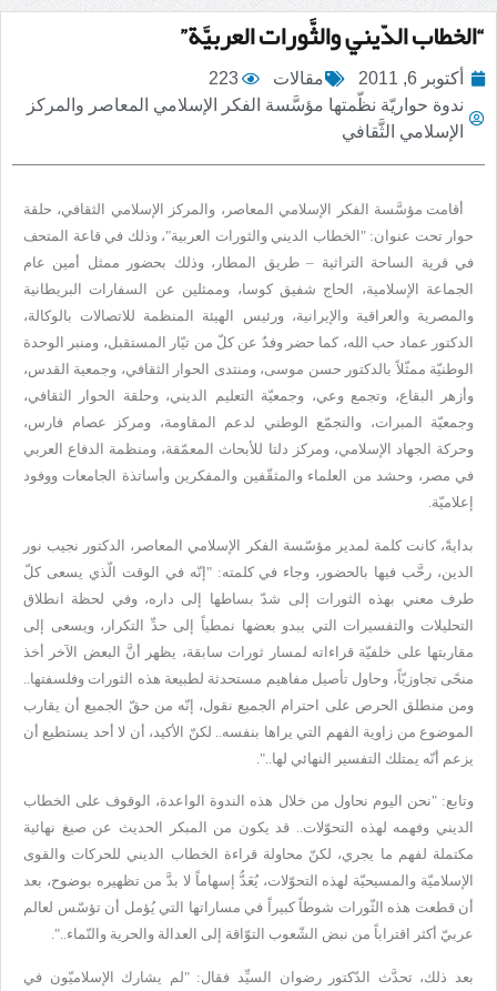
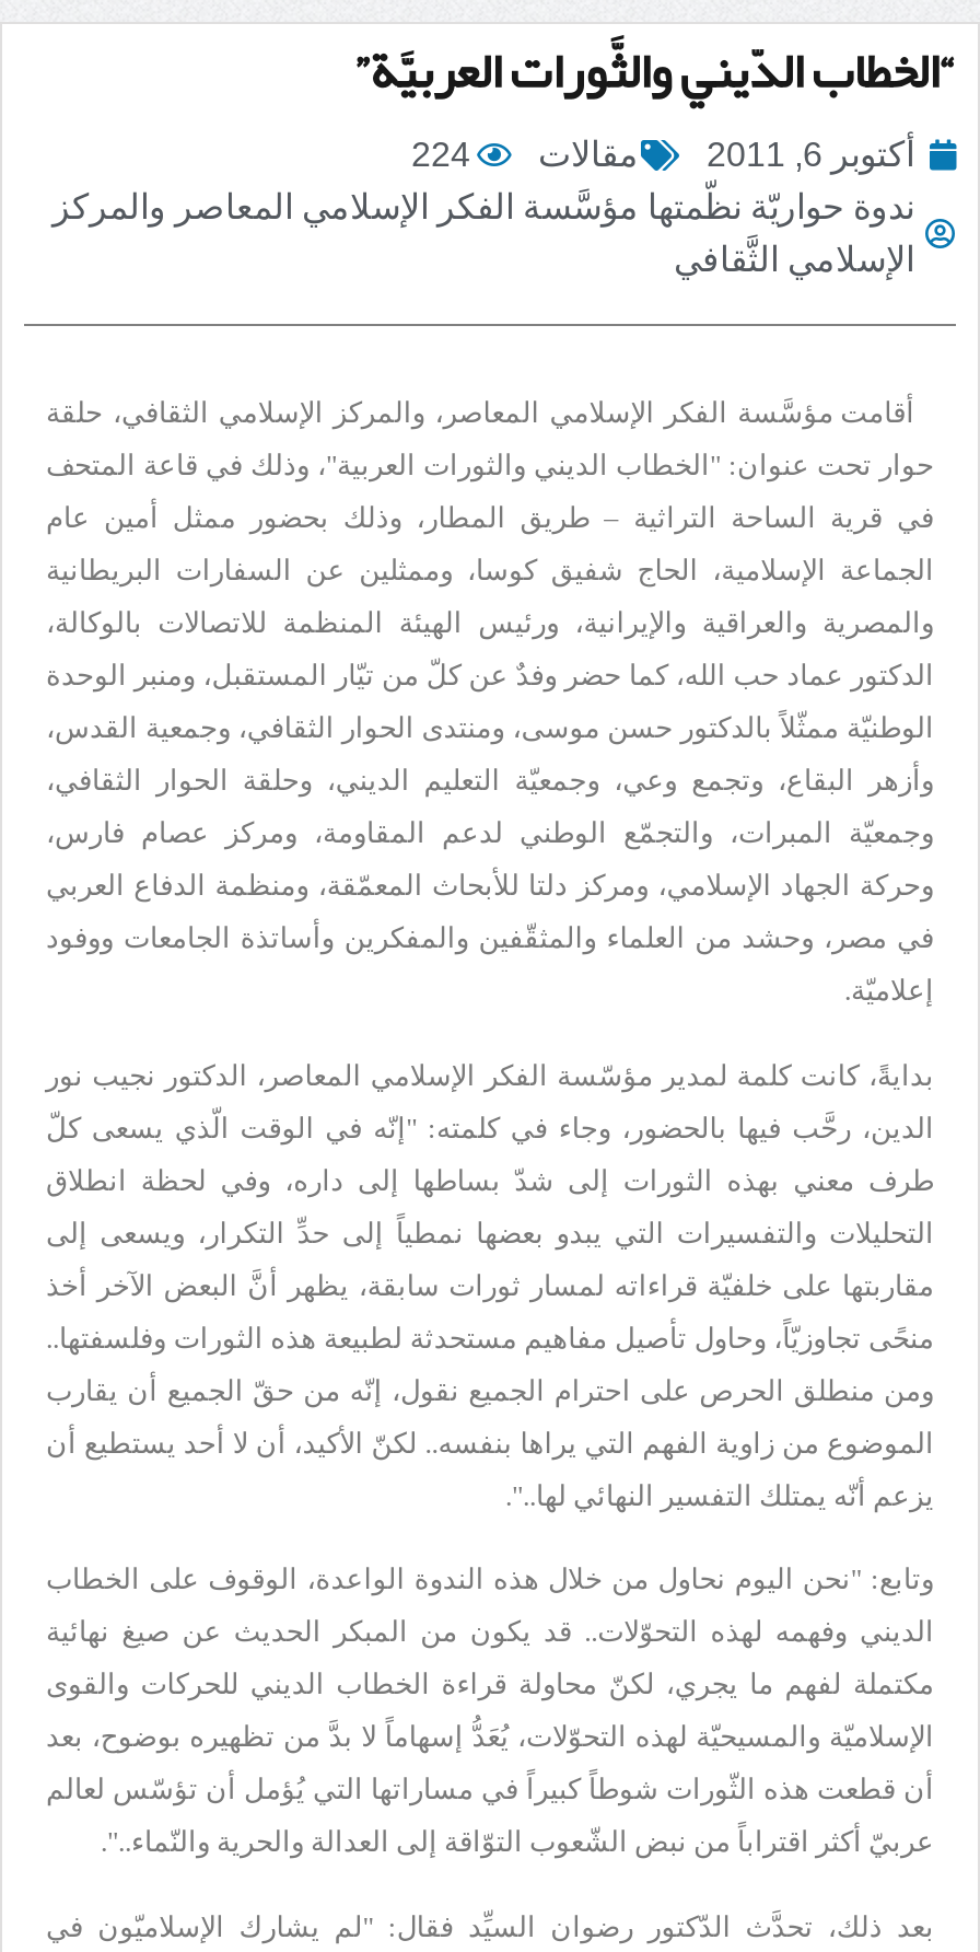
- مقالات 223
+ مقالات 224
